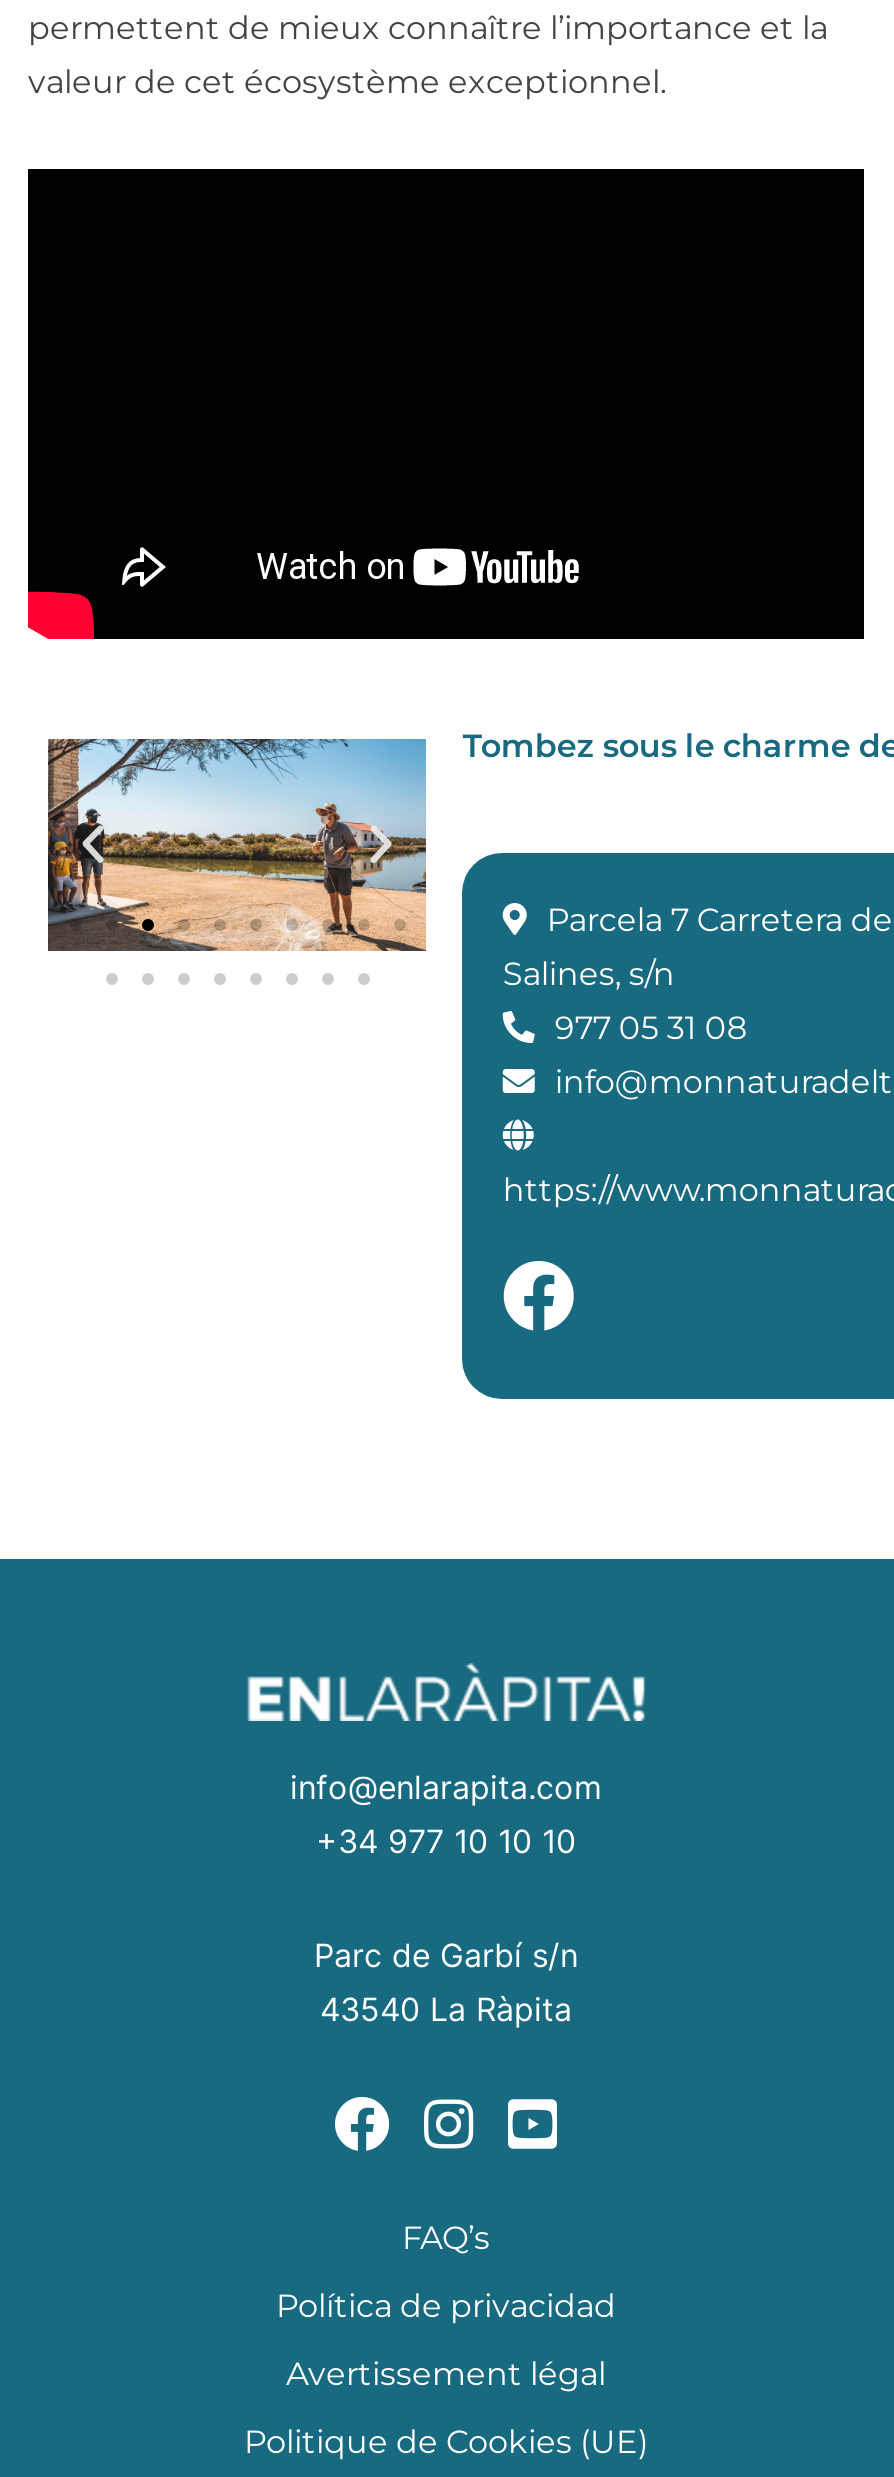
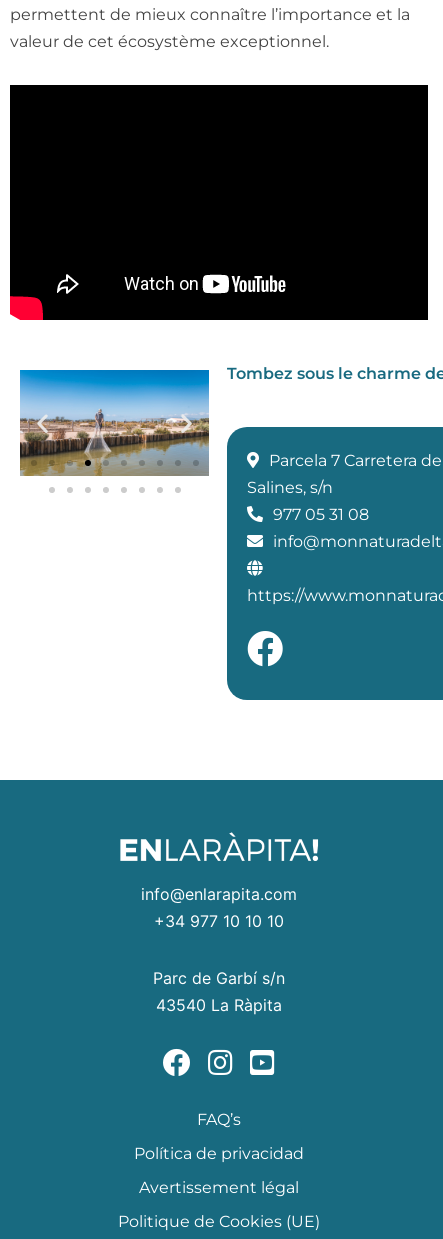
- [image]
+ [image]
